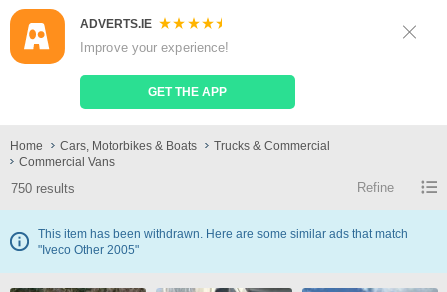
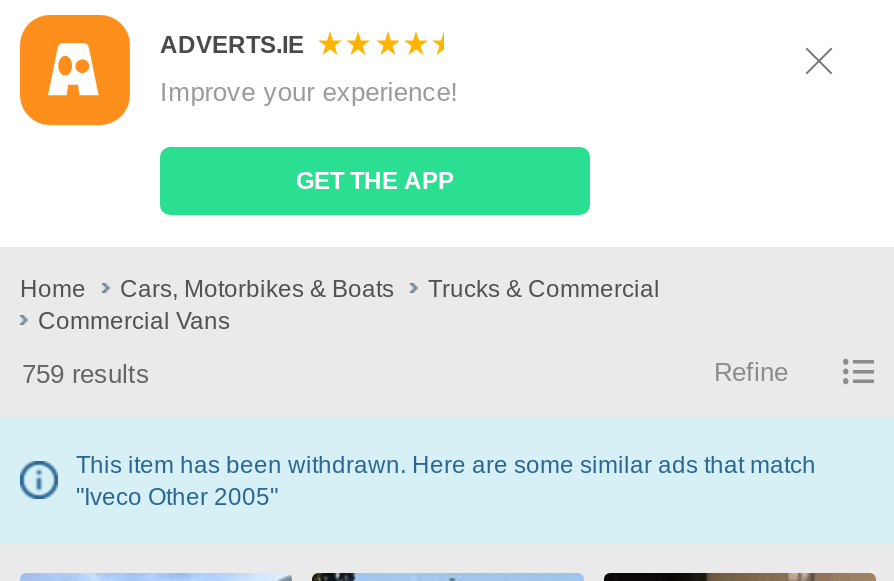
- 750 results
+ 759 results
